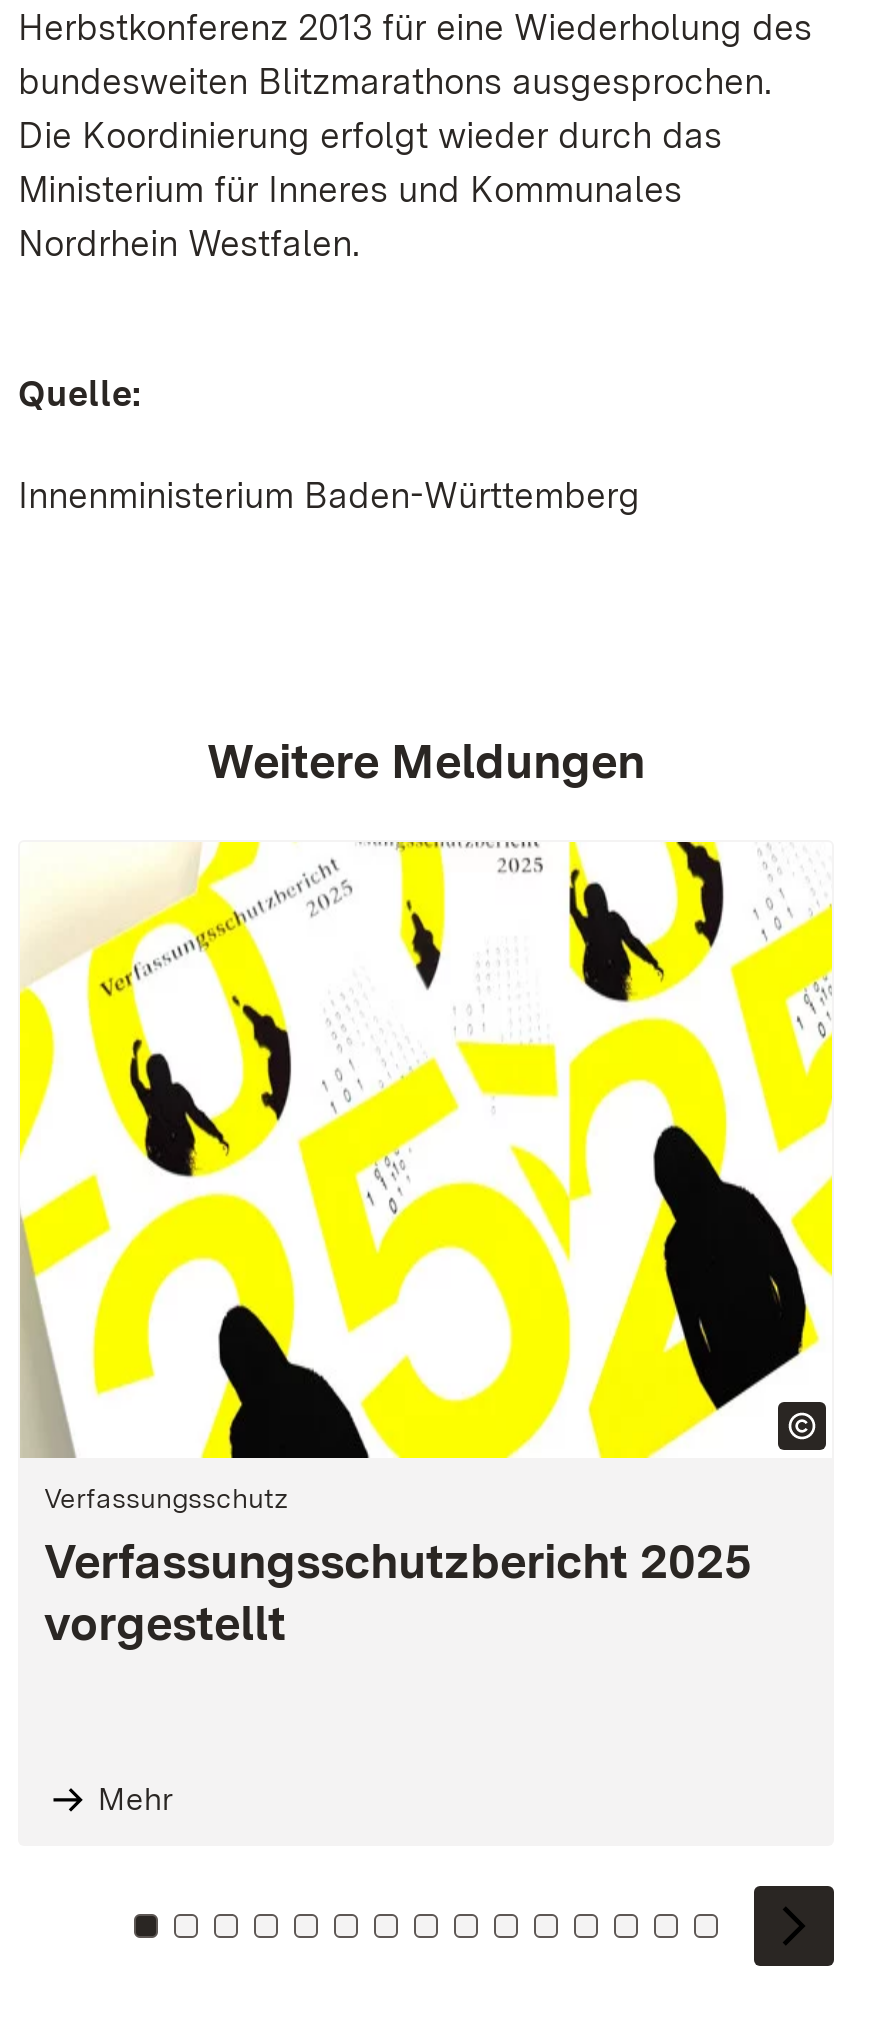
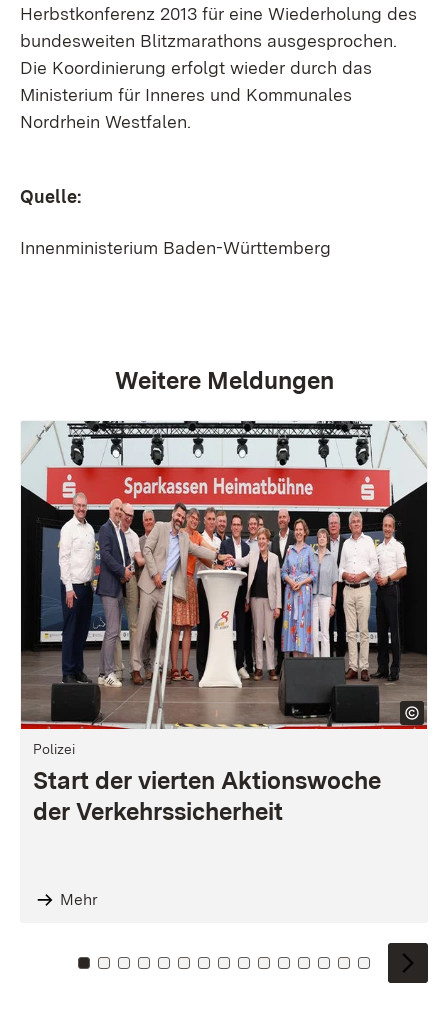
- [image]
- Verfassungsschutz
- Verfassungsschutzbericht 2025
- vorgestellt
+ [image]
+ Polizei
+ Start der vierten Aktionswoche
+ der Verkehrssicherheit
